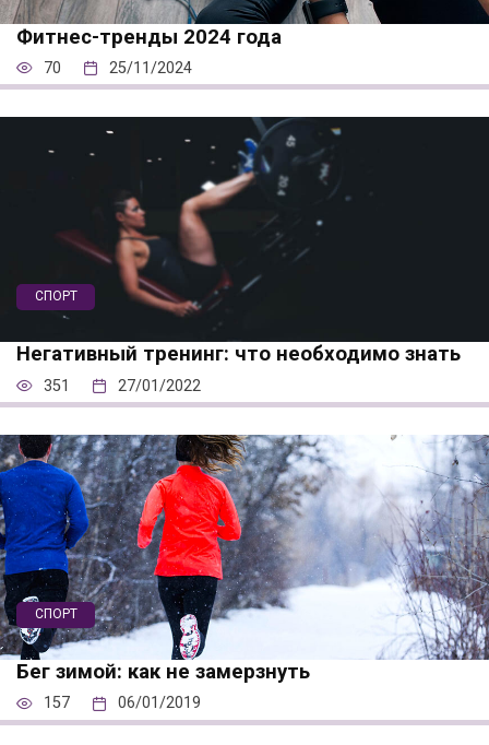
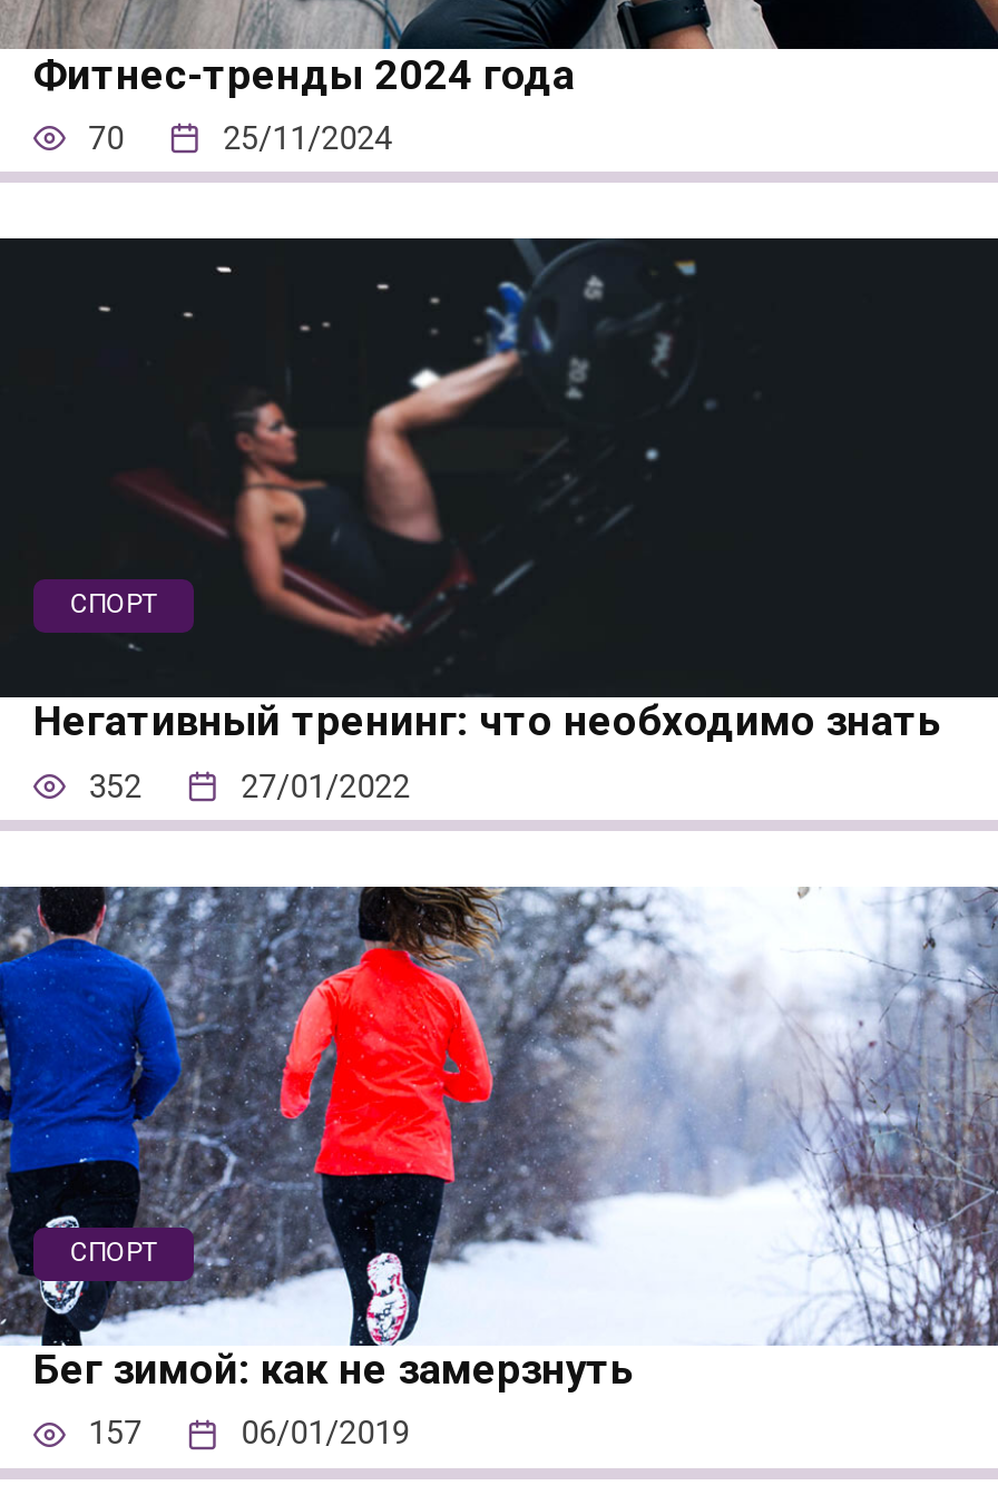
- 351
+ 352
